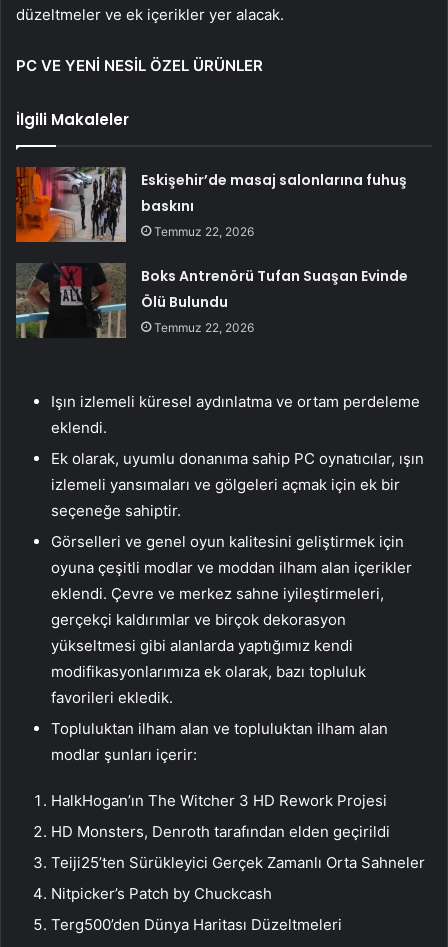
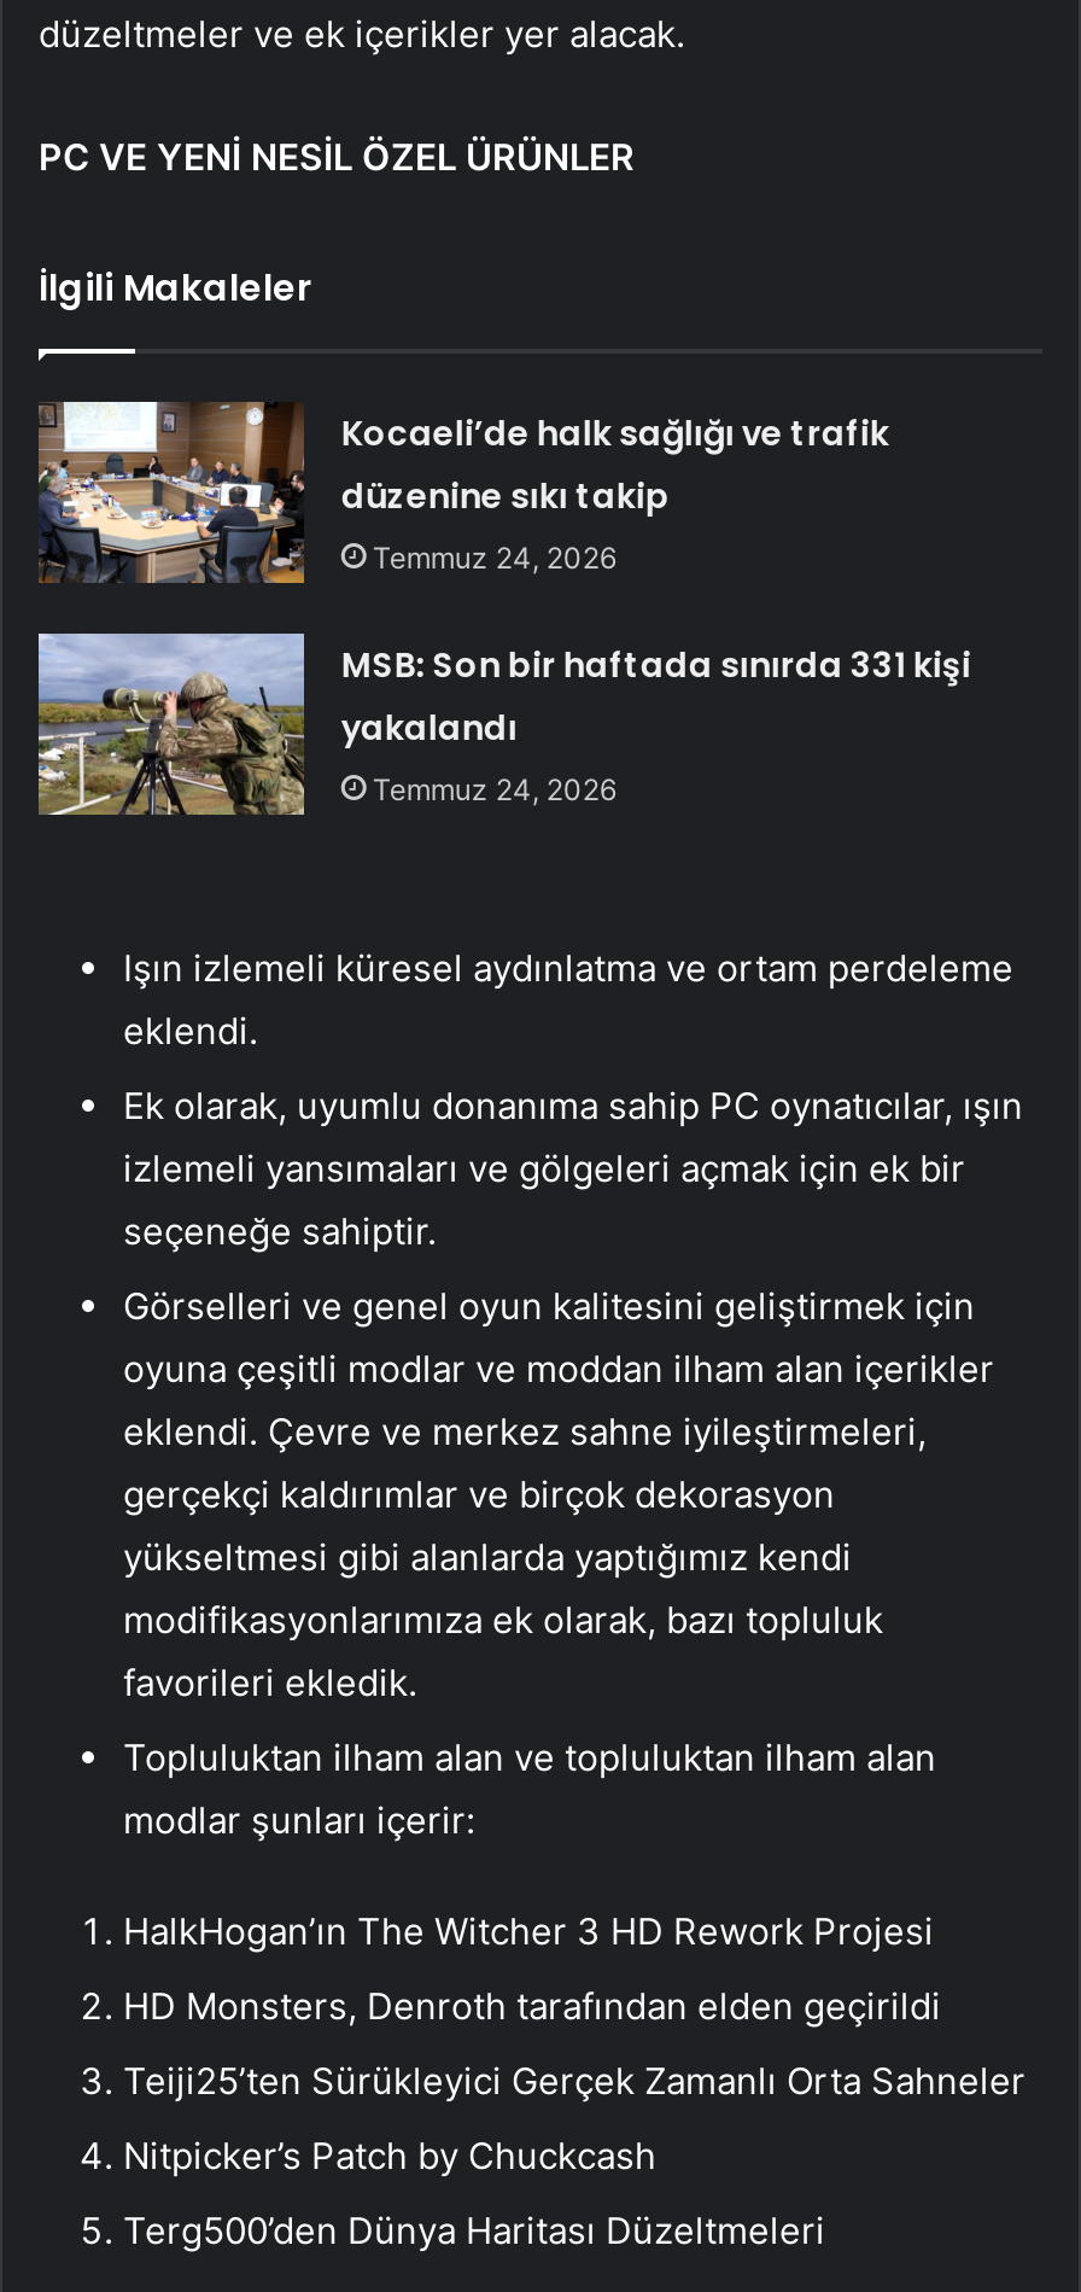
- [image]
- Eskişehir’de masaj salonlarına fuhuş
- baskını
- Temmuz 22, 2026
+ [image]
+ Kocaeli’de halk sağlığı ve trafik
+ düzenine sıkı takip
+ Temmuz 24, 2026

- [image]
- Boks Antrenörü Tufan Suaşan Evinde
- Ölü Bulundu
- Temmuz 22, 2026
+ [image]
+ MSB: Son bir haftada sınırda 331 kişi
+ yakalandı
+ Temmuz 24, 2026
